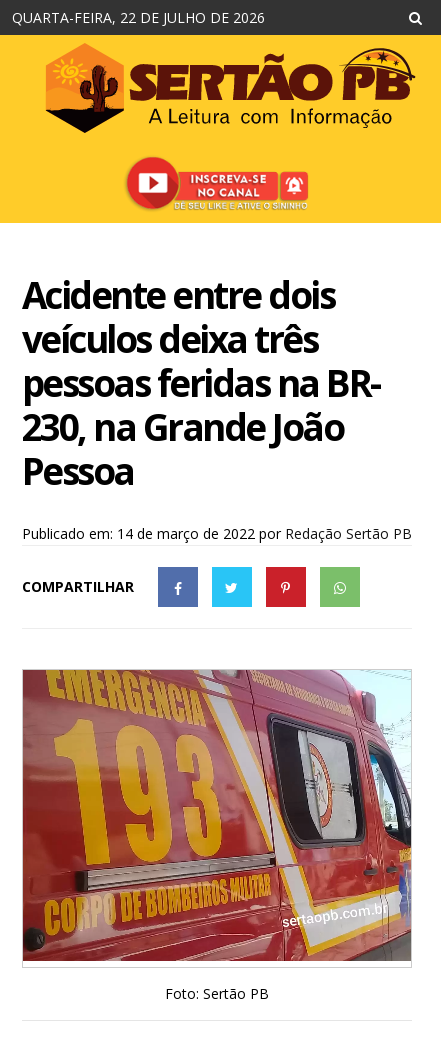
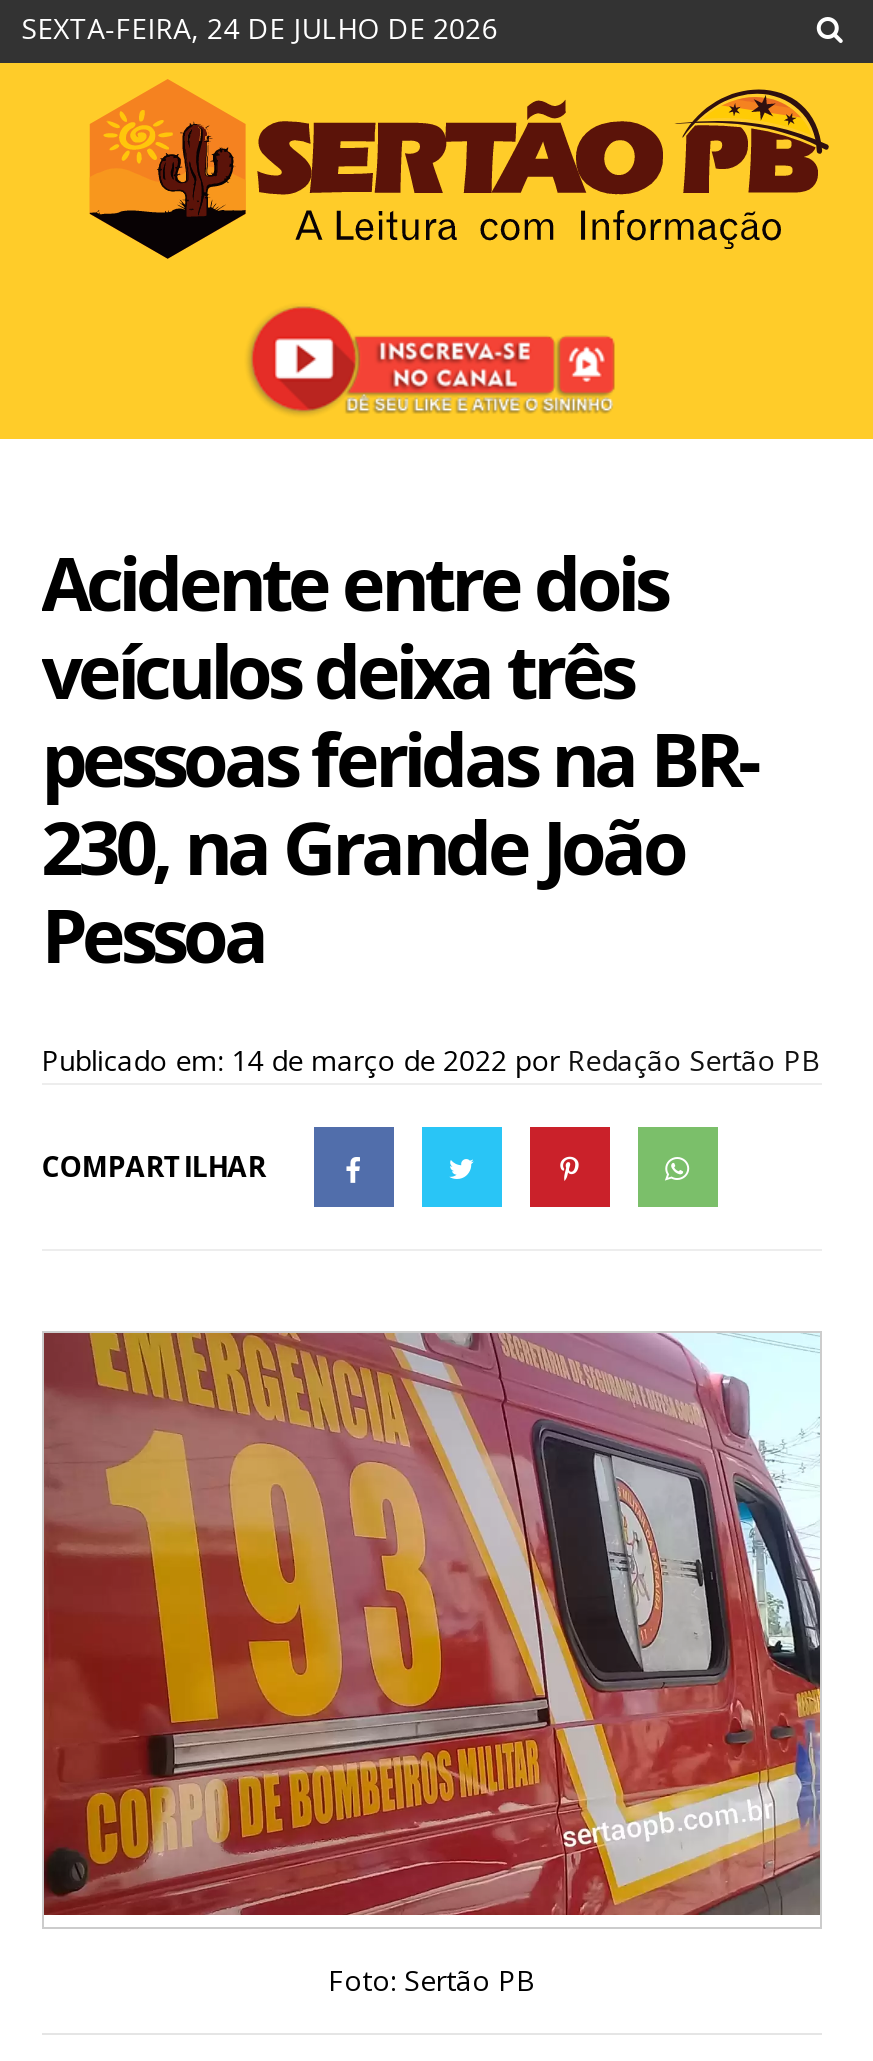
- QUARTA-FEIRA, 22 DE JULHO DE 2026
+ SEXTA-FEIRA, 24 DE JULHO DE 2026
